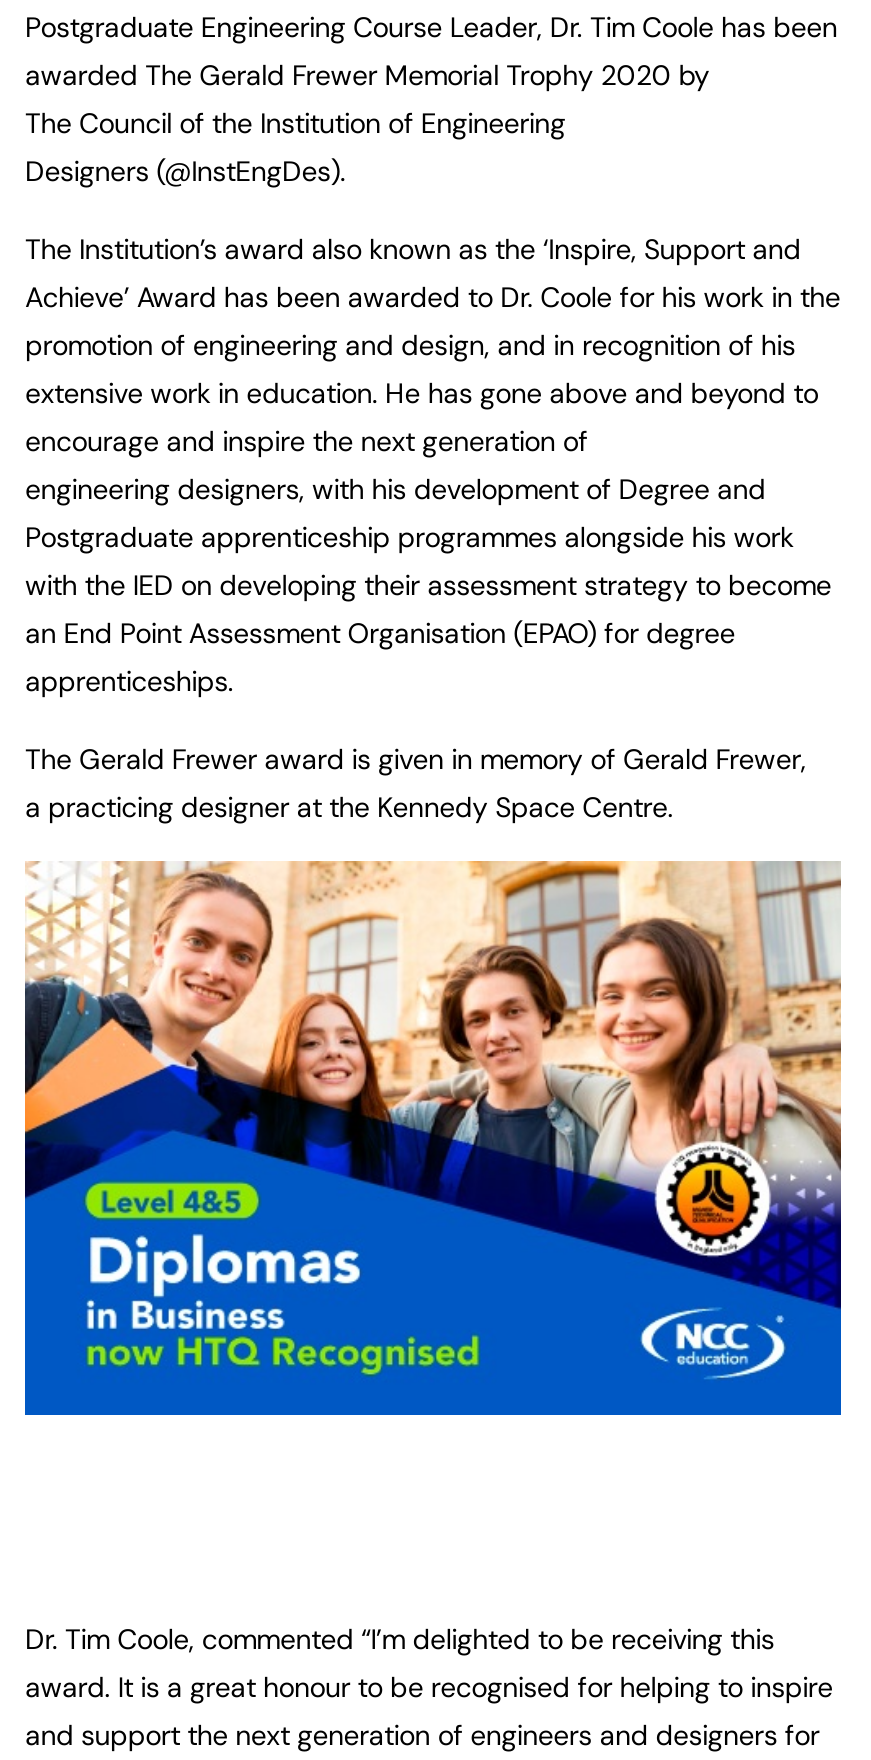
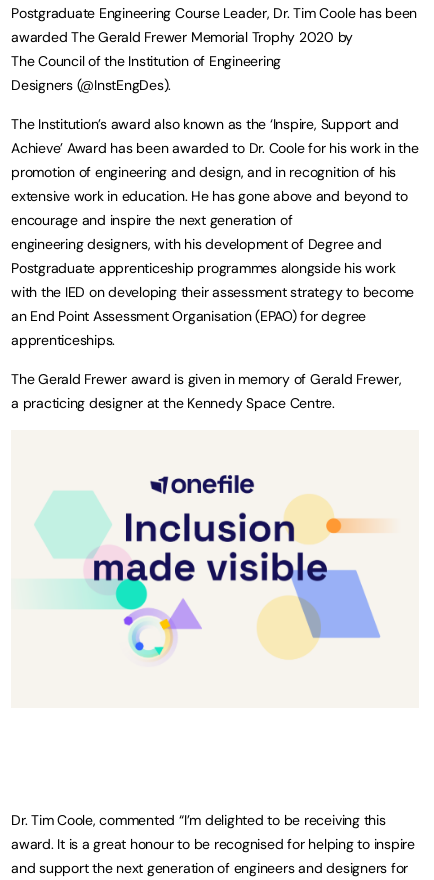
- [image]
+ [image]
